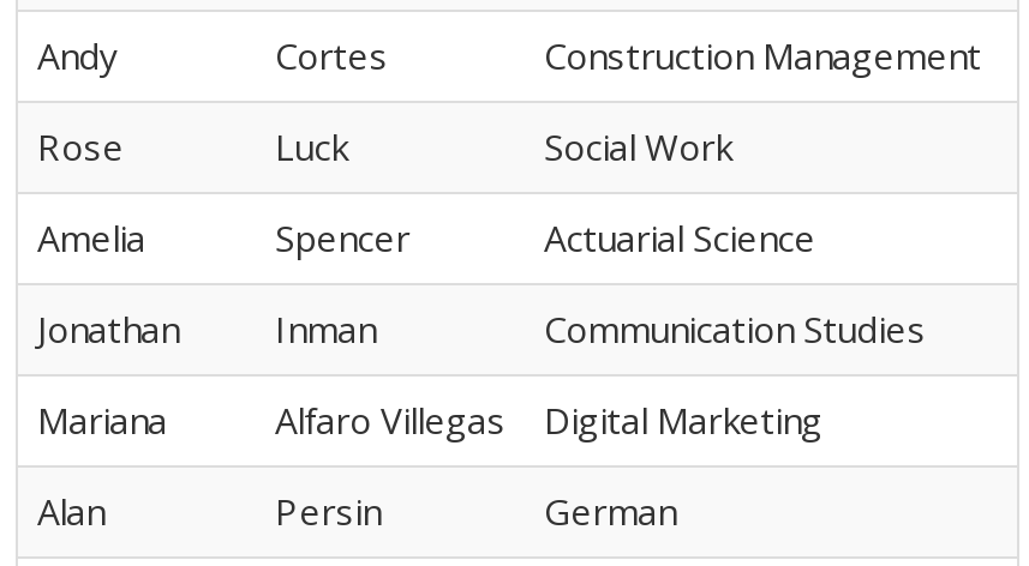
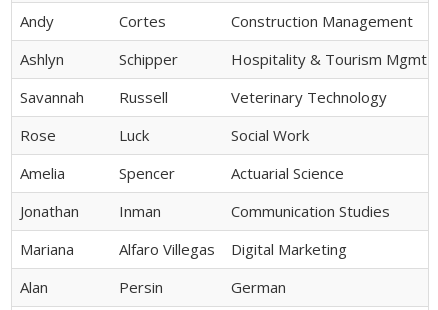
+ Ashlyn
+ Schipper
+ Hospitality & Tourism Mgmt
+ Savannah
+ Russell
+ Veterinary Technology
